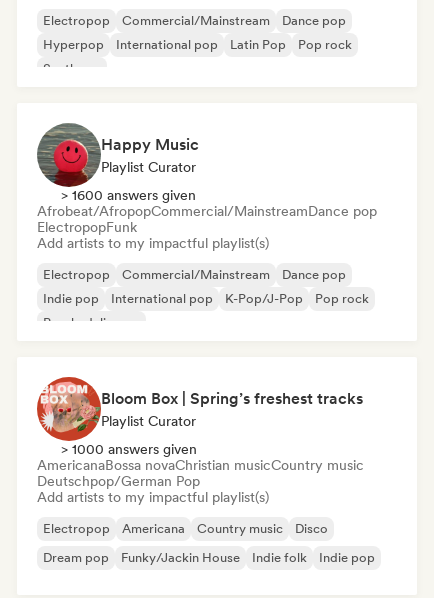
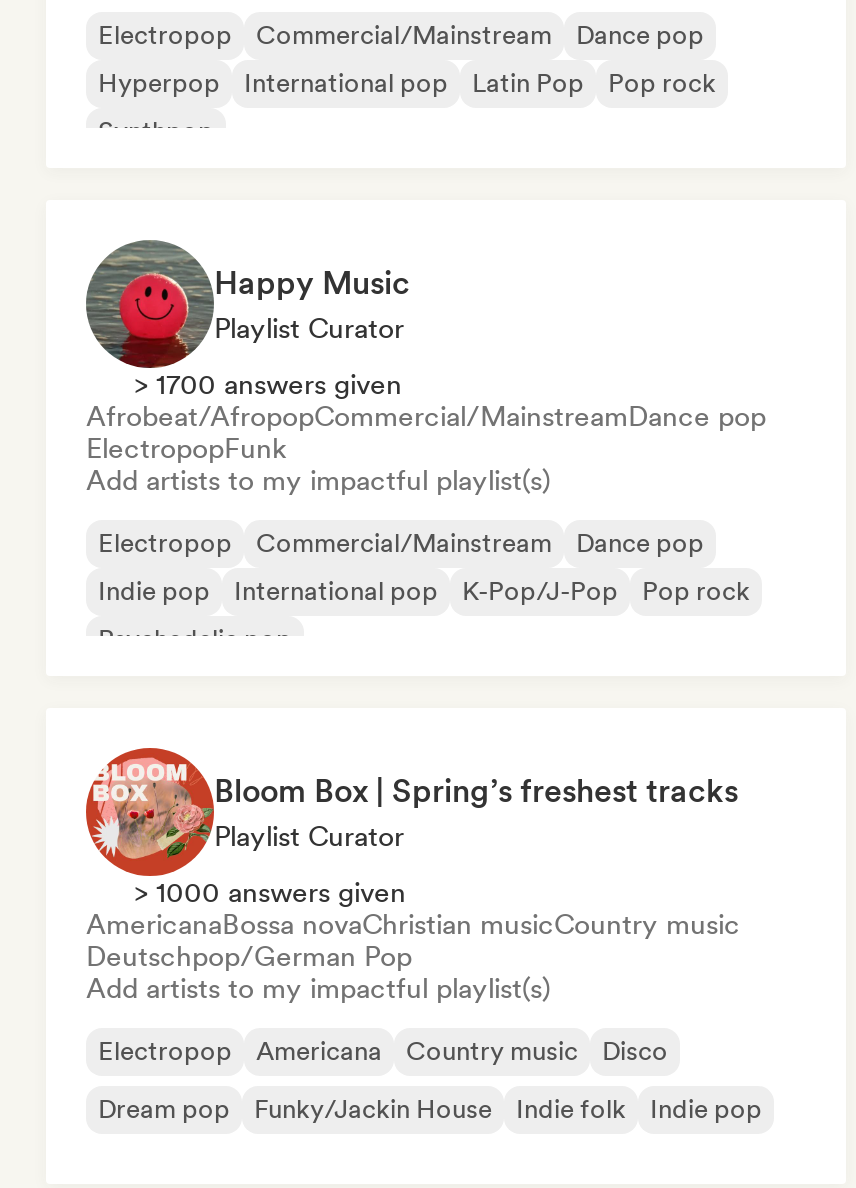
- > 1600 answers given
+ > 1700 answers given
